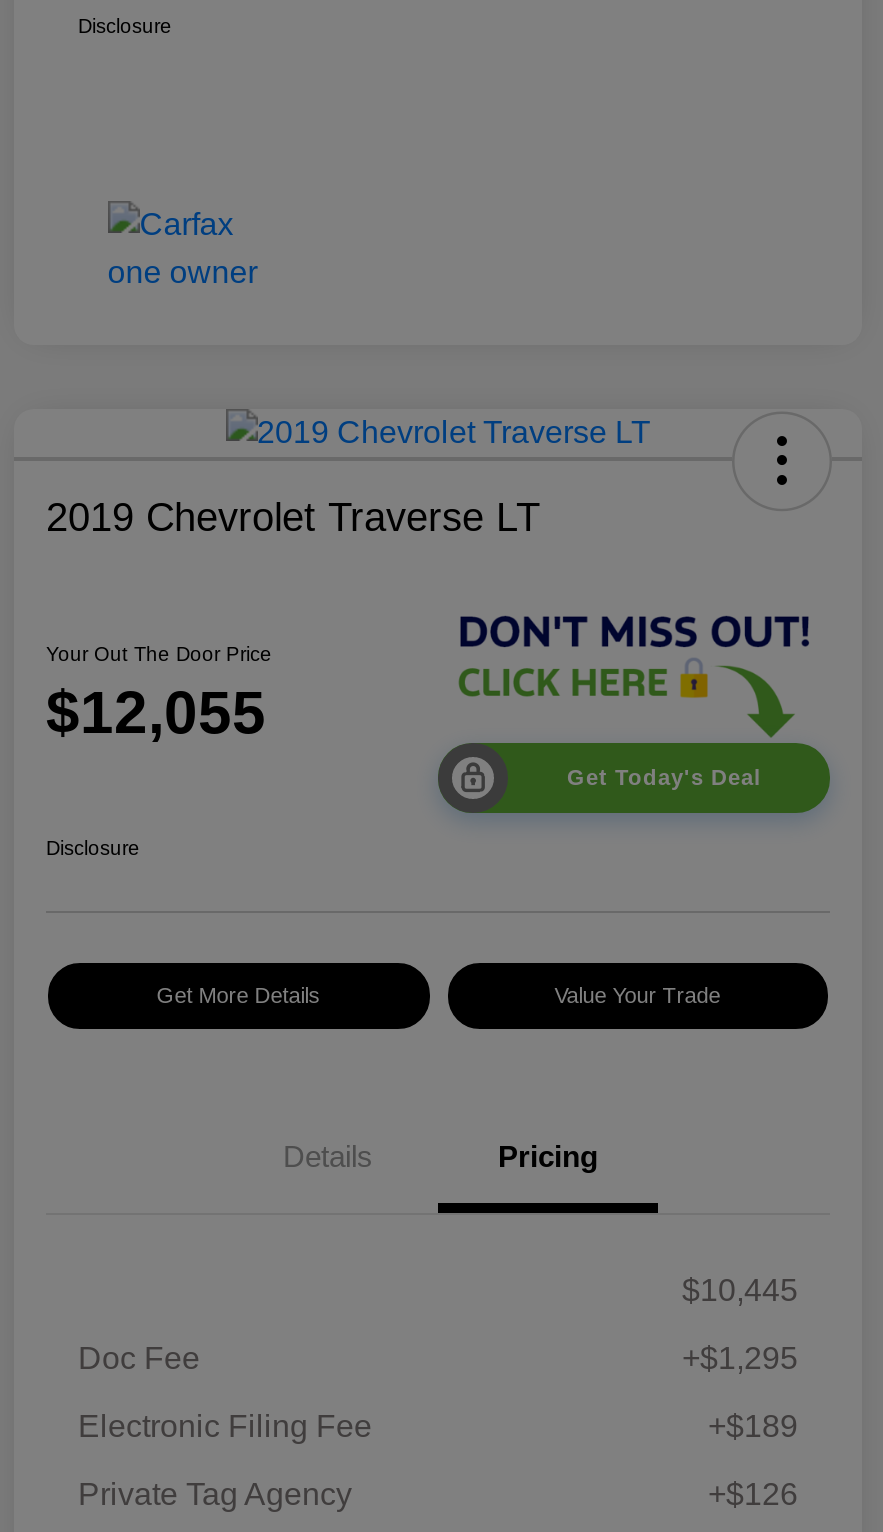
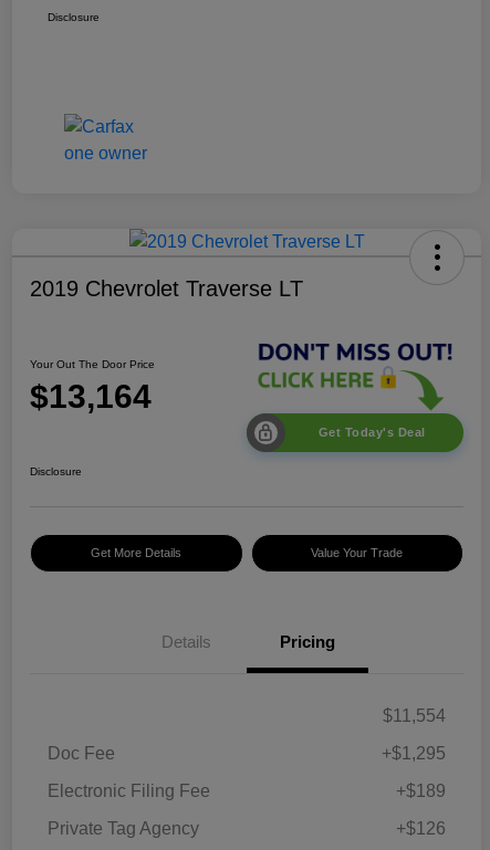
- $12,055
+ $13,164

- $10,445
+ $11,554
